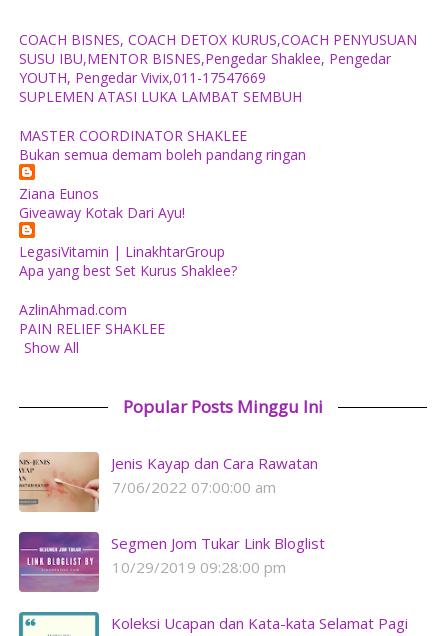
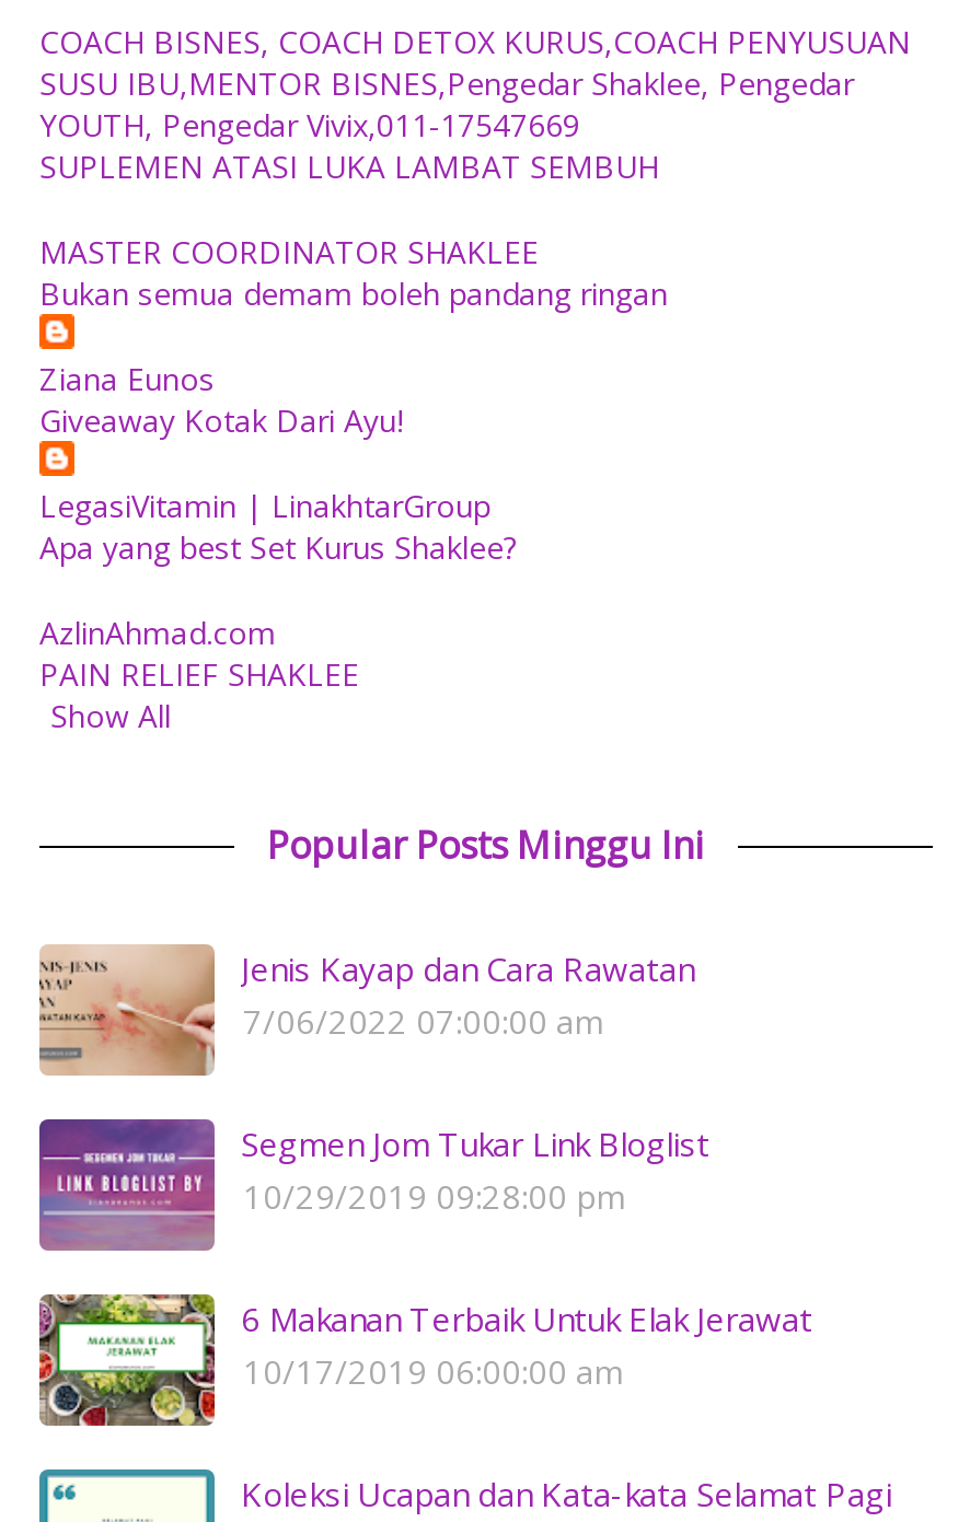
+ [image]
+ 6 Makanan Terbaik Untuk Elak Jerawat
+ 10/17/2019 06:00:00 am
